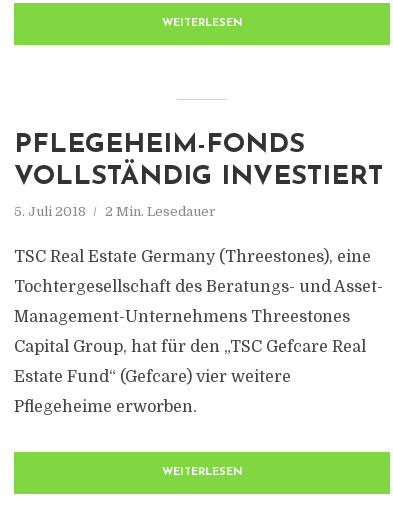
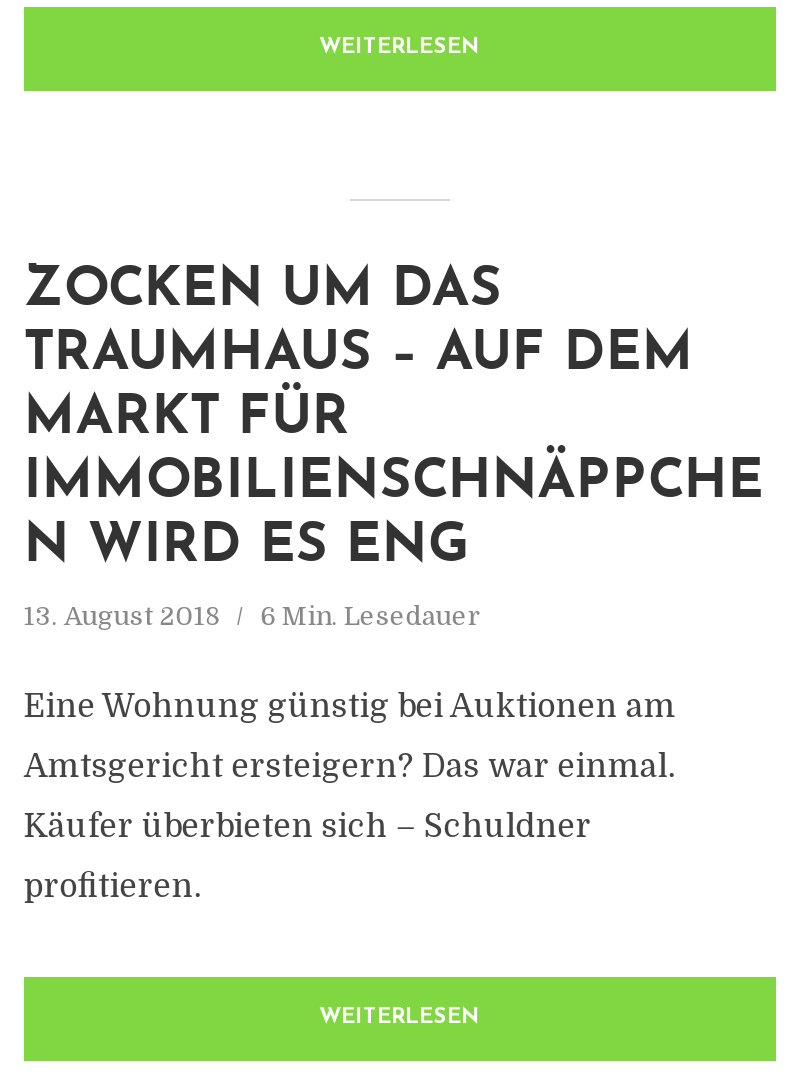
- PFLEGEHEIM-FONDS
- VOLLSTÄNDIG INVESTIERT
- 5. Juli 2018
- 2 Min. Lesedauer
- TSC Real Estate Germany (Threestones), eine
- Tochtergesellschaft des Beratungs- und Asset-
- Management-Unternehmens Threestones
- Capital Group, hat für den „TSC Gefcare Real
- Estate Fund“ (Gefcare) vier weitere
- Pflegeheime erworben.
+ ZOCKEN UM DAS
+ TRAUMHAUS – AUF DEM
+ MARKT FÜR
+ IMMOBILIENSCHNÄPPCHE
+ N WIRD ES ENG
+ 13. August 2018
+ 6 Min. Lesedauer
+ Eine Wohnung günstig bei Auktionen am
+ Amtsgericht ersteigern? Das war einmal.
+ Käufer überbieten sich – Schuldner
+ profitieren.
